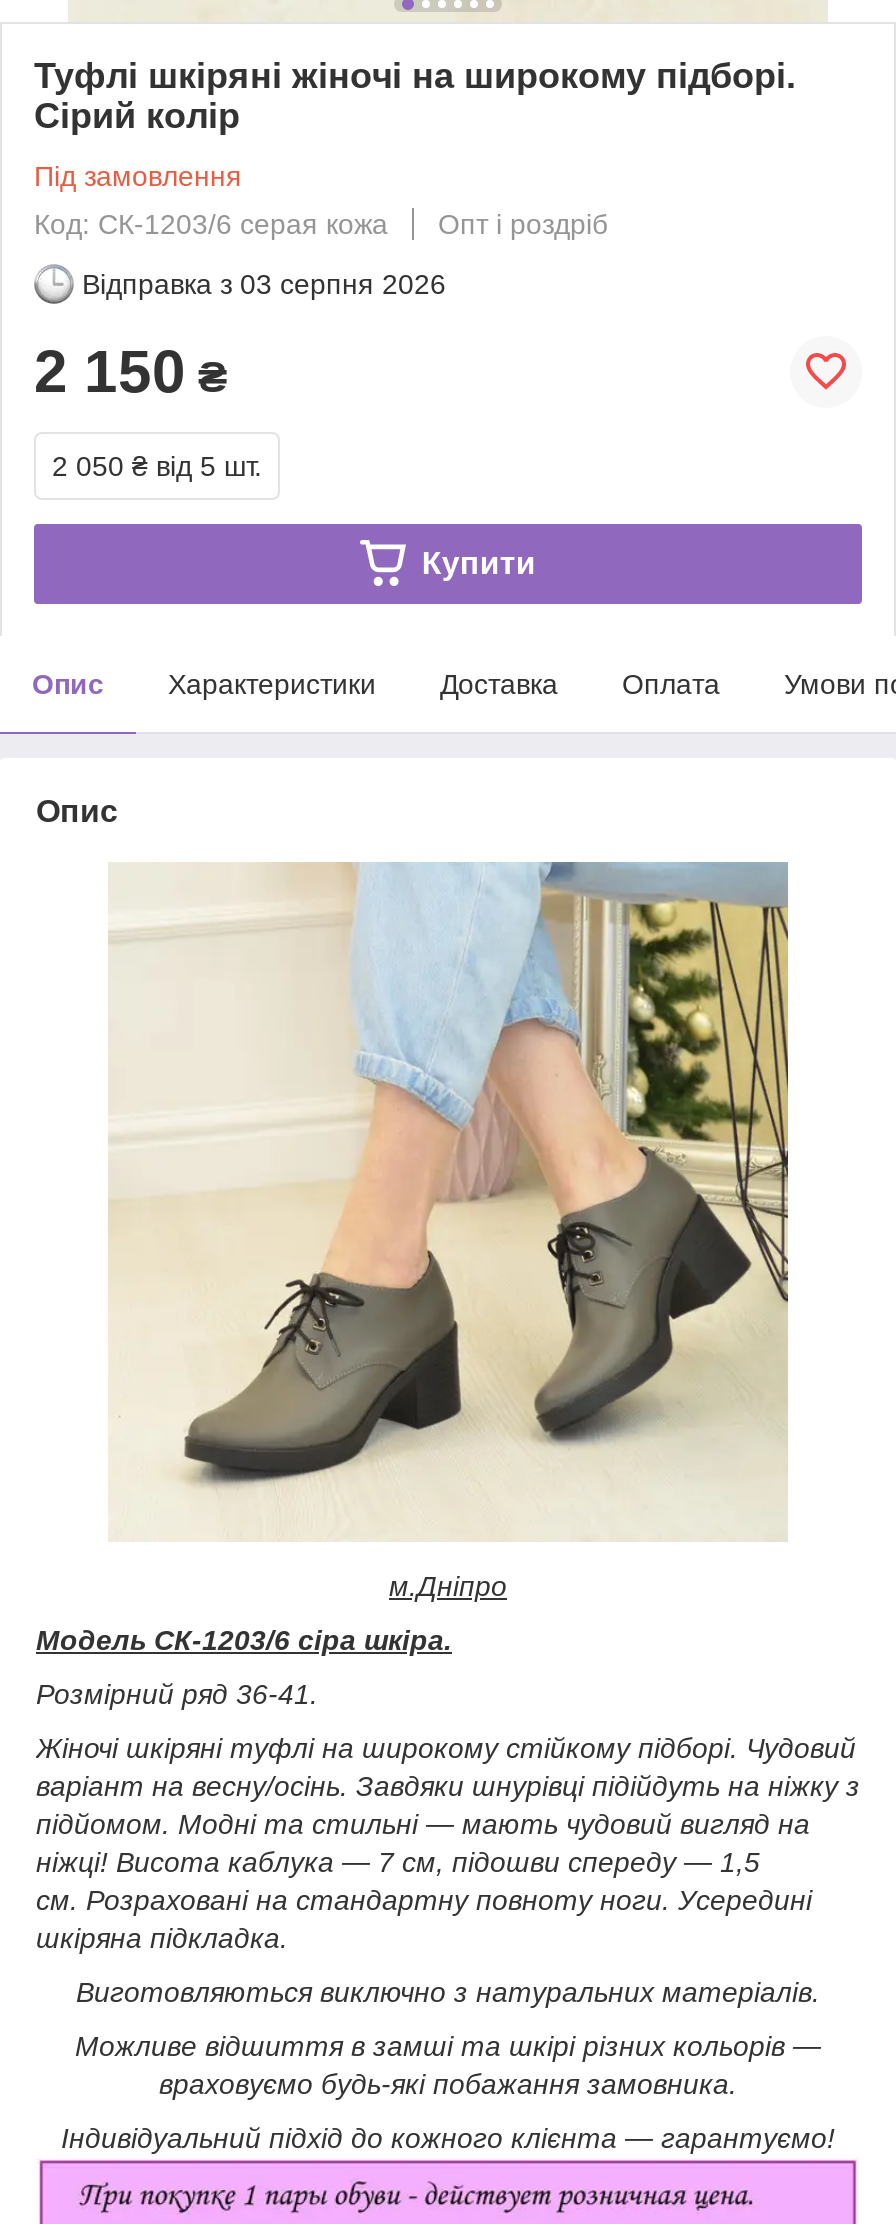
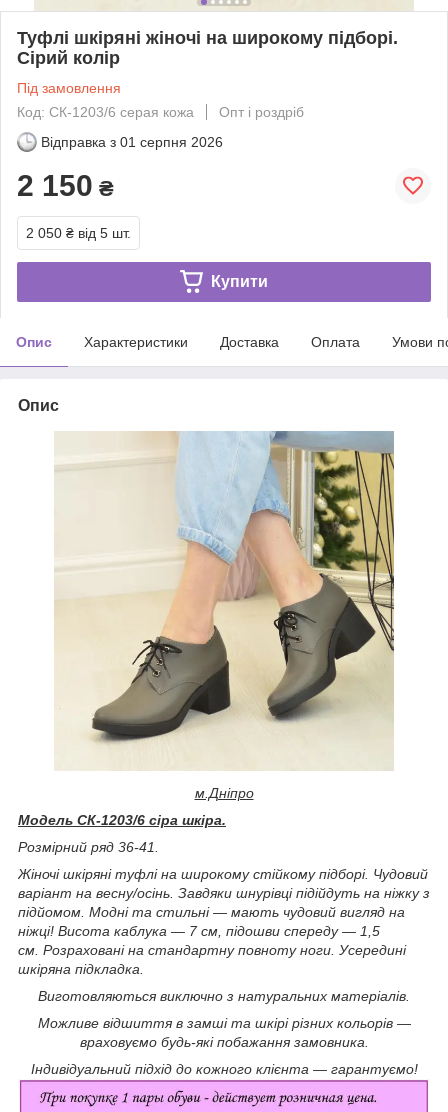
- Відправка з 03 серпня 2026
+ Відправка з 01 серпня 2026
